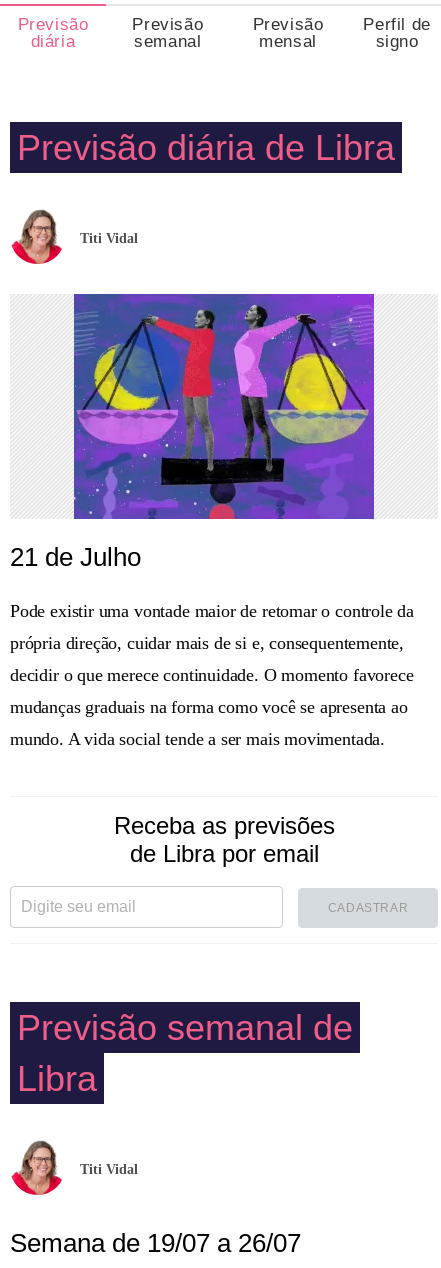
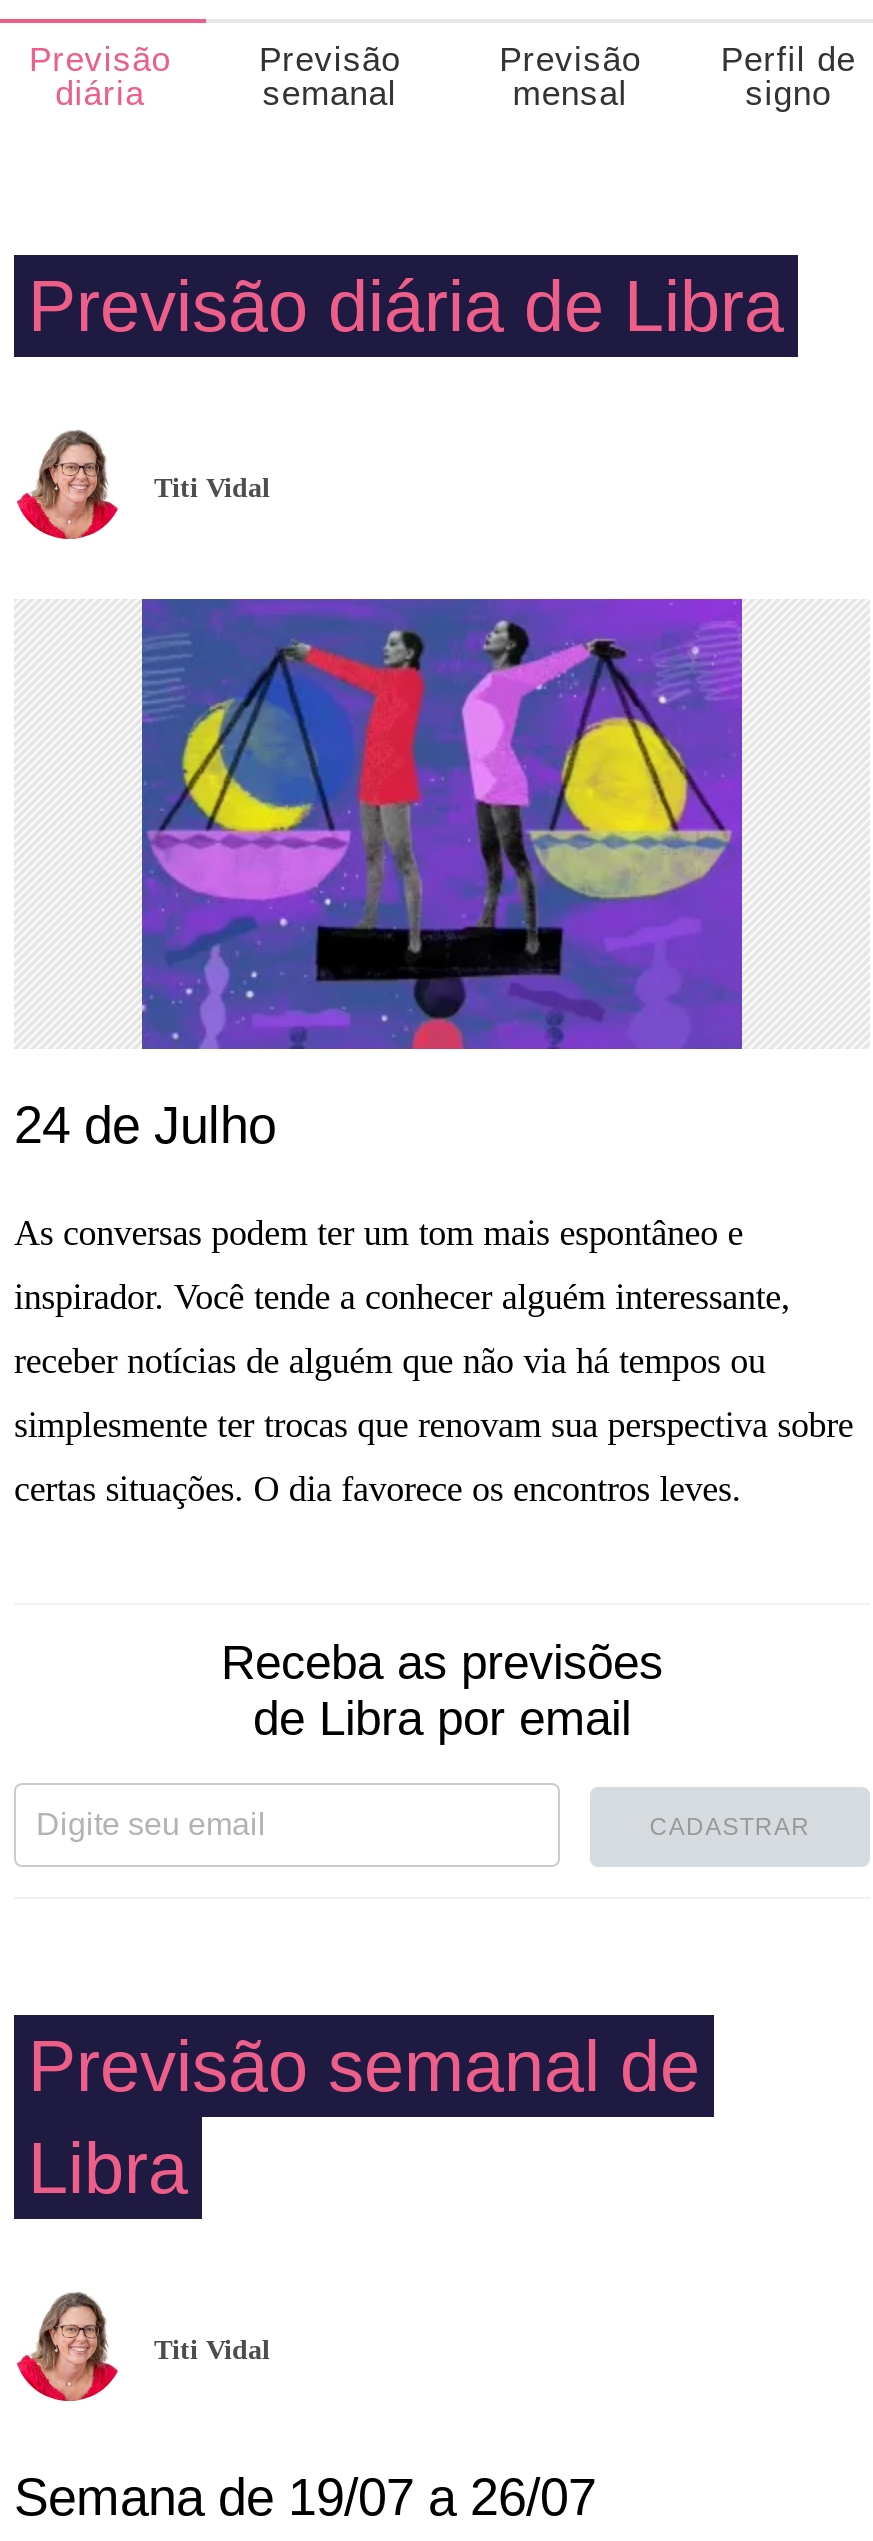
- 21 de Julho
+ 24 de Julho

- Pode existir uma vontade maior de retomar o controle da
+ As conversas podem ter um tom mais espontâneo e

- própria direção, cuidar mais de si e, consequentemente,
+ inspirador. Você tende a conhecer alguém interessante,

- decidir o que merece continuidade. O momento favorece
+ receber notícias de alguém que não via há tempos ou

- mudanças graduais na forma como você se apresenta ao
+ simplesmente ter trocas que renovam sua perspectiva sobre

- mundo. A vida social tende a ser mais movimentada.
+ certas situações. O dia favorece os encontros leves.
